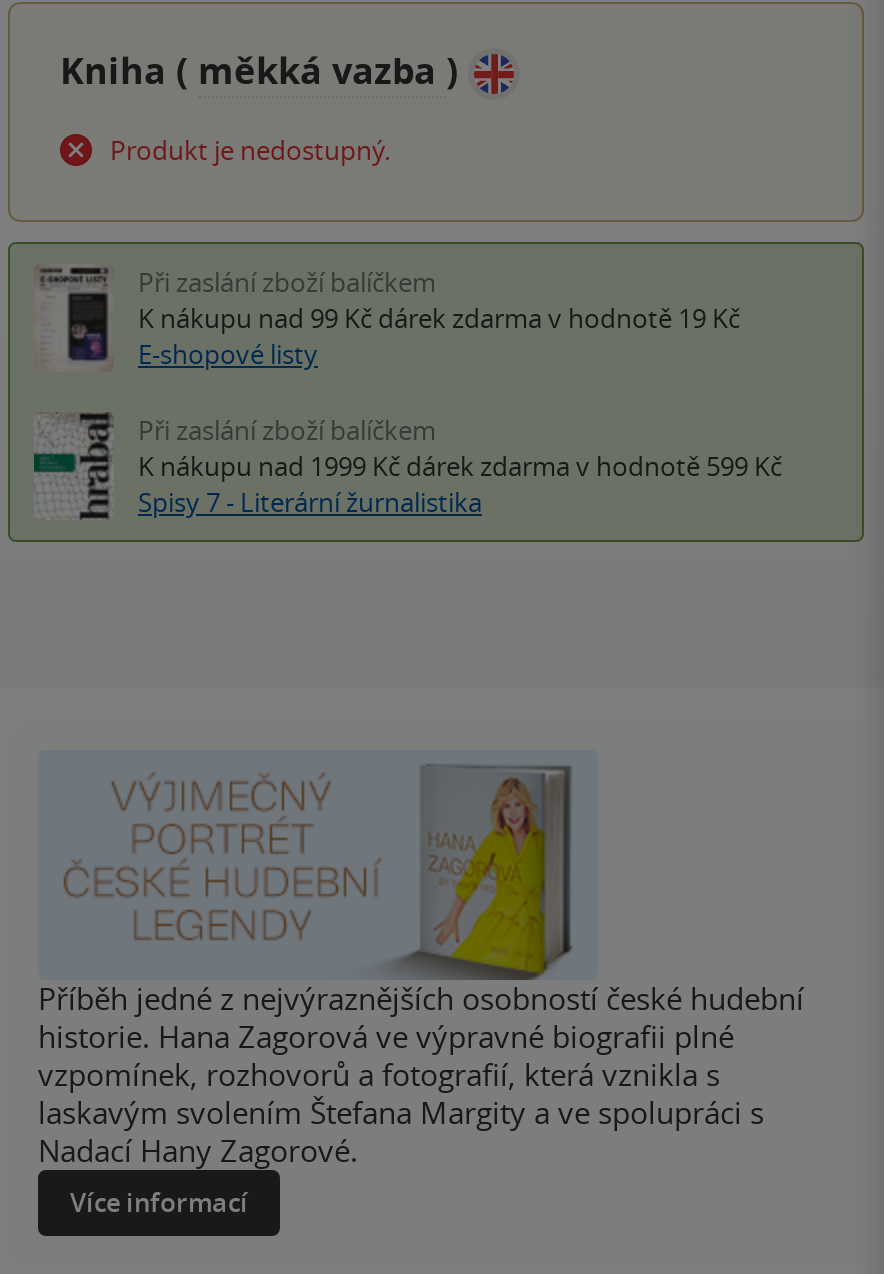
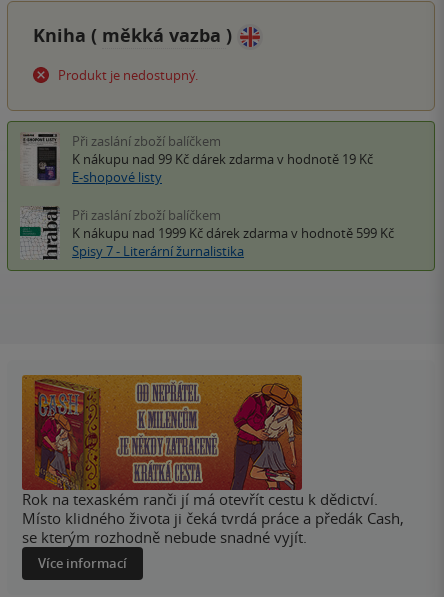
- [image]
+ [image]

- Příběh jedné z nejvýraznějších osobností české hudební
- historie. Hana Zagorová ve výpravné biografii plné
- vzpomínek, rozhovorů a fotografií, která vznikla s
- laskavým svolením Štefana Margity a ve spolupráci s
- Nadací Hany Zagorové.
+ Rok na texaském ranči jí má otevřít cestu k dědictví.
+ Místo klidného života ji čeká tvrdá práce a předák Cash,
+ se kterým rozhodně nebude snadné vyjít.
